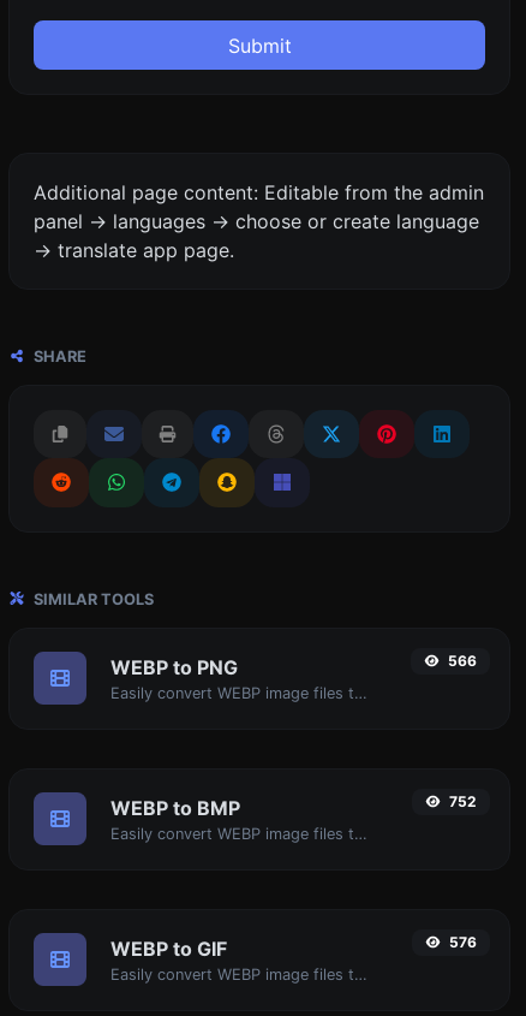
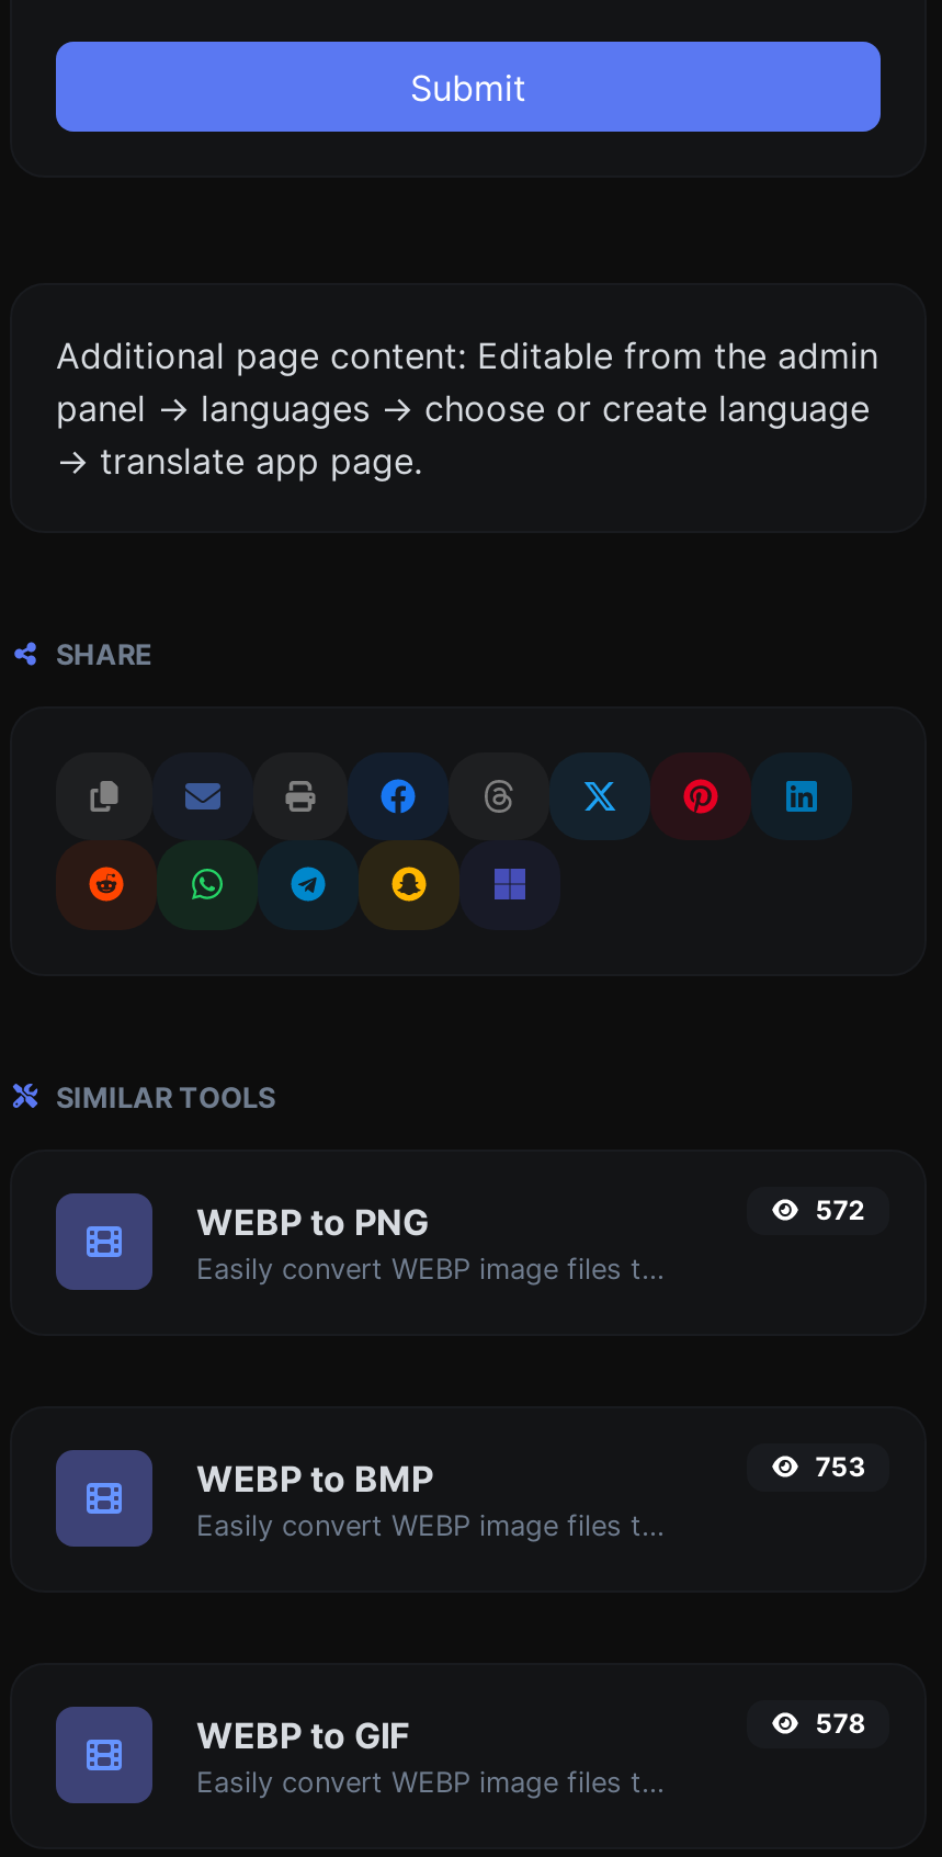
- 566
+ 572

- 752
+ 753

- 576
+ 578
